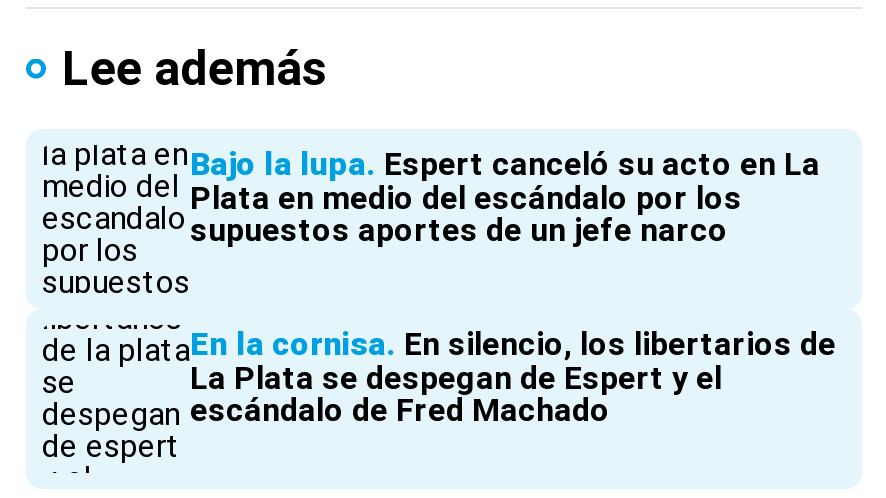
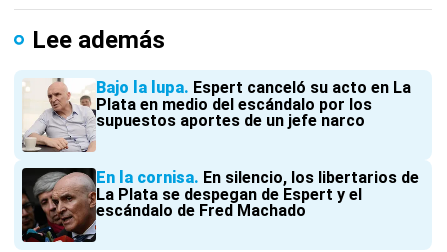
- [image]
+ [image]

- [image]
+ [image]
